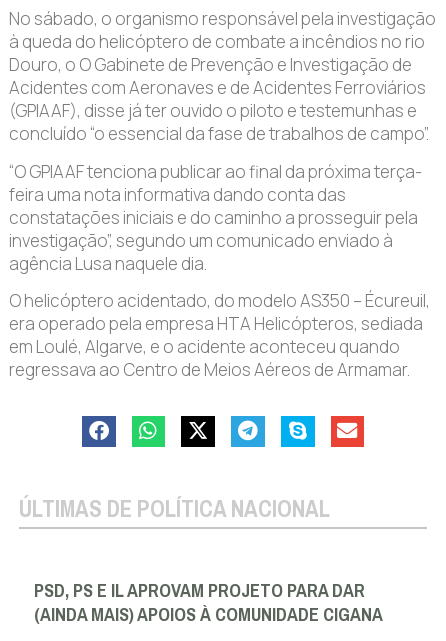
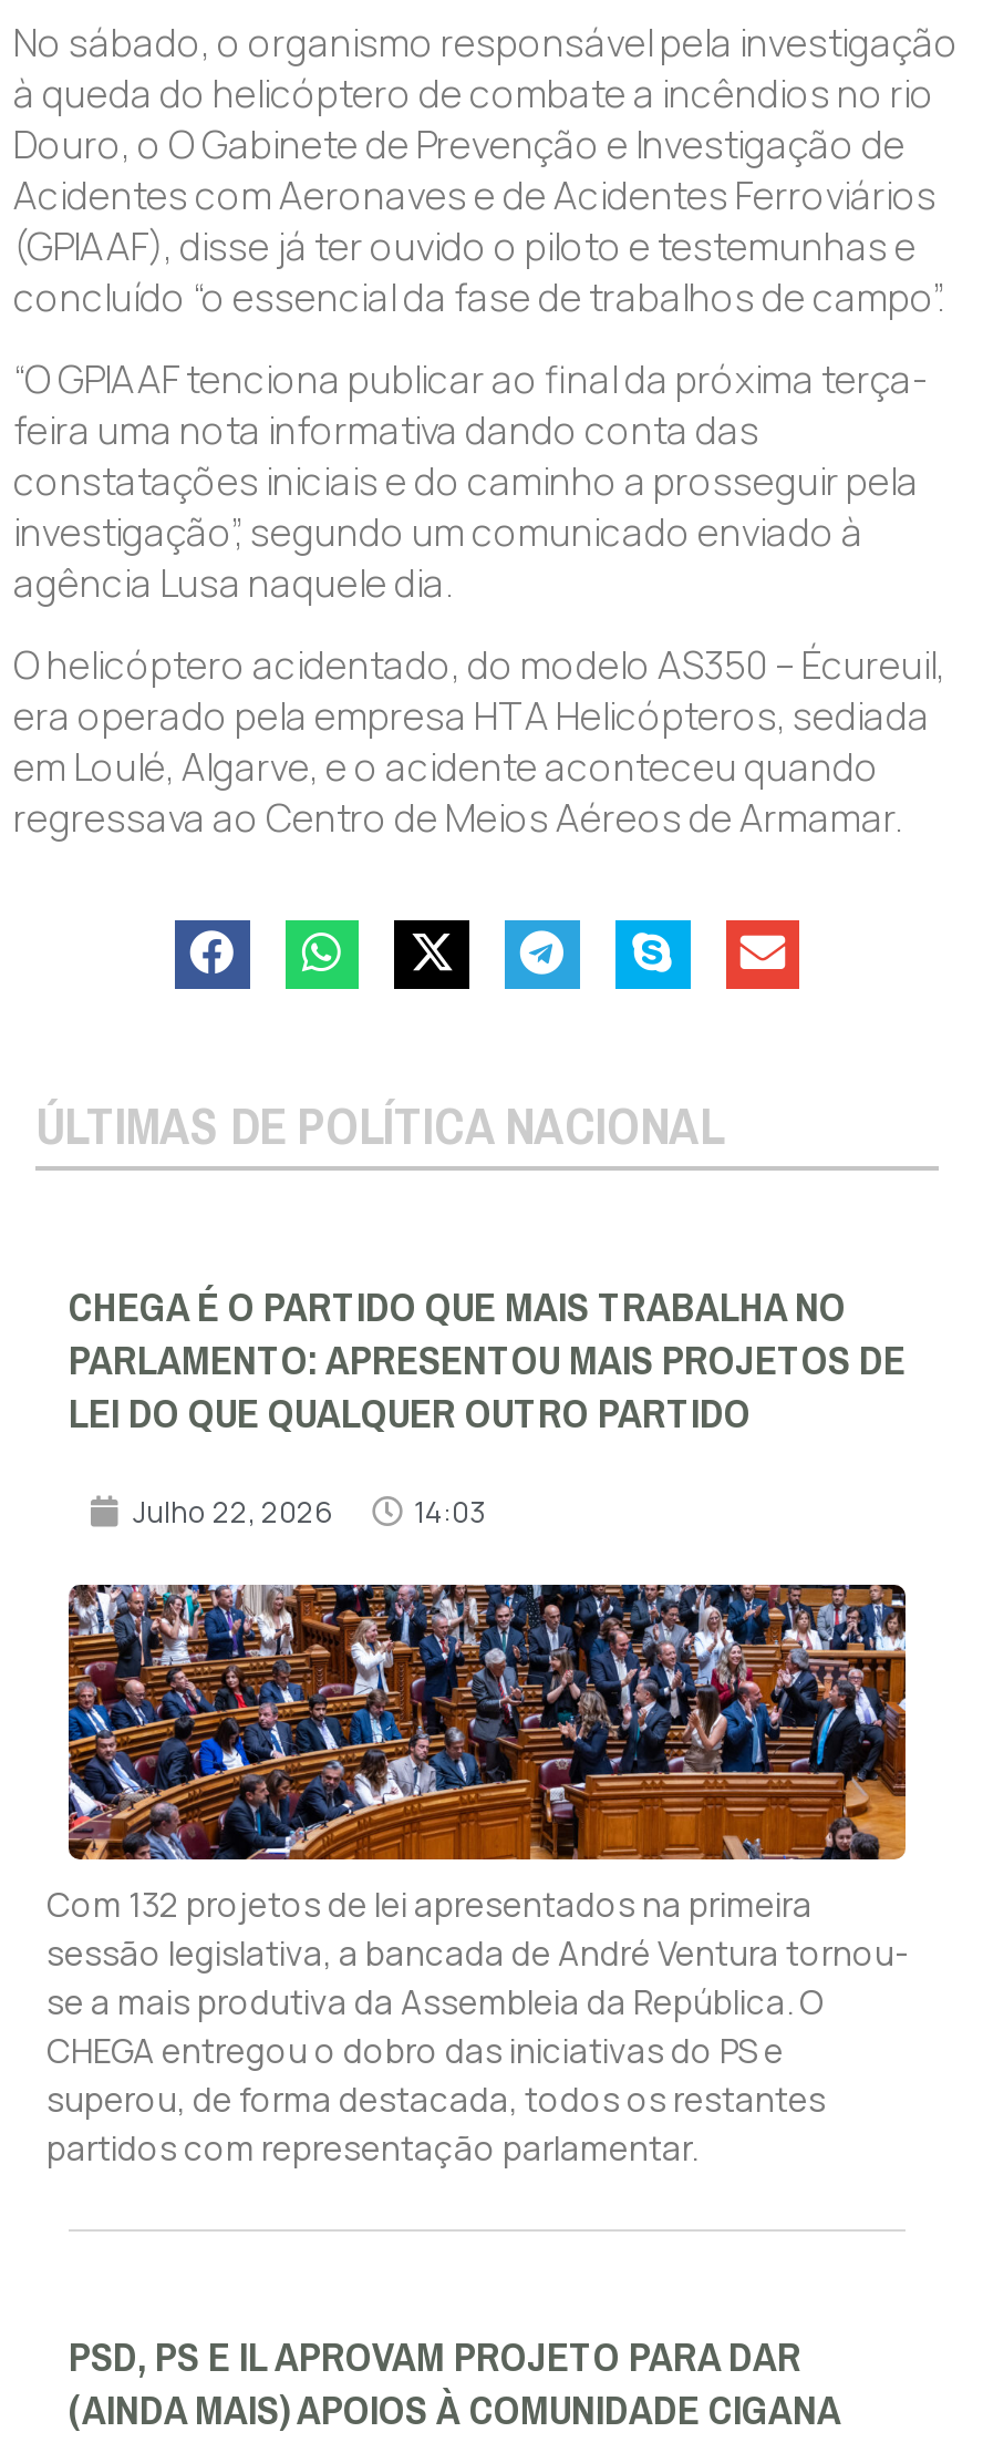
+ [image]
+ Com 132 projetos de lei apresentados na primeira
+ sessão legislativa, a bancada de André Ventura tornou-
+ se a mais produtiva da Assembleia da República. O
+ CHEGA entregou o dobro das iniciativas do PS e
+ superou, de forma destacada, todos os restantes
+ partidos com representação parlamentar.

+ CHEGA É O PARTIDO QUE MAIS TRABALHA NO
+ PARLAMENTO: APRESENTOU MAIS PROJETOS DE
+ LEI DO QUE QUALQUER OUTRO PARTIDO
+ Julho 22, 2026
+ 14:03
